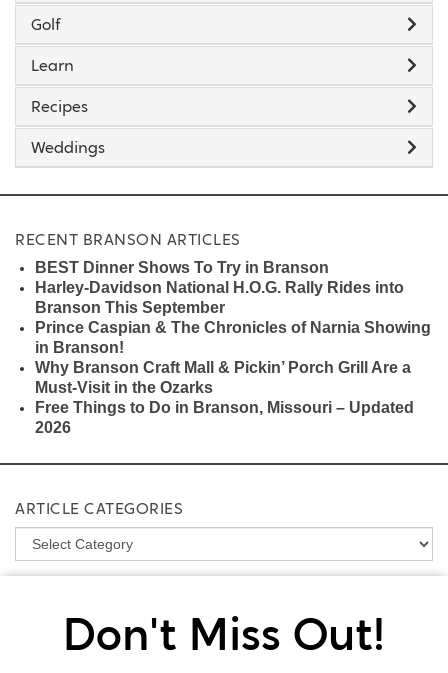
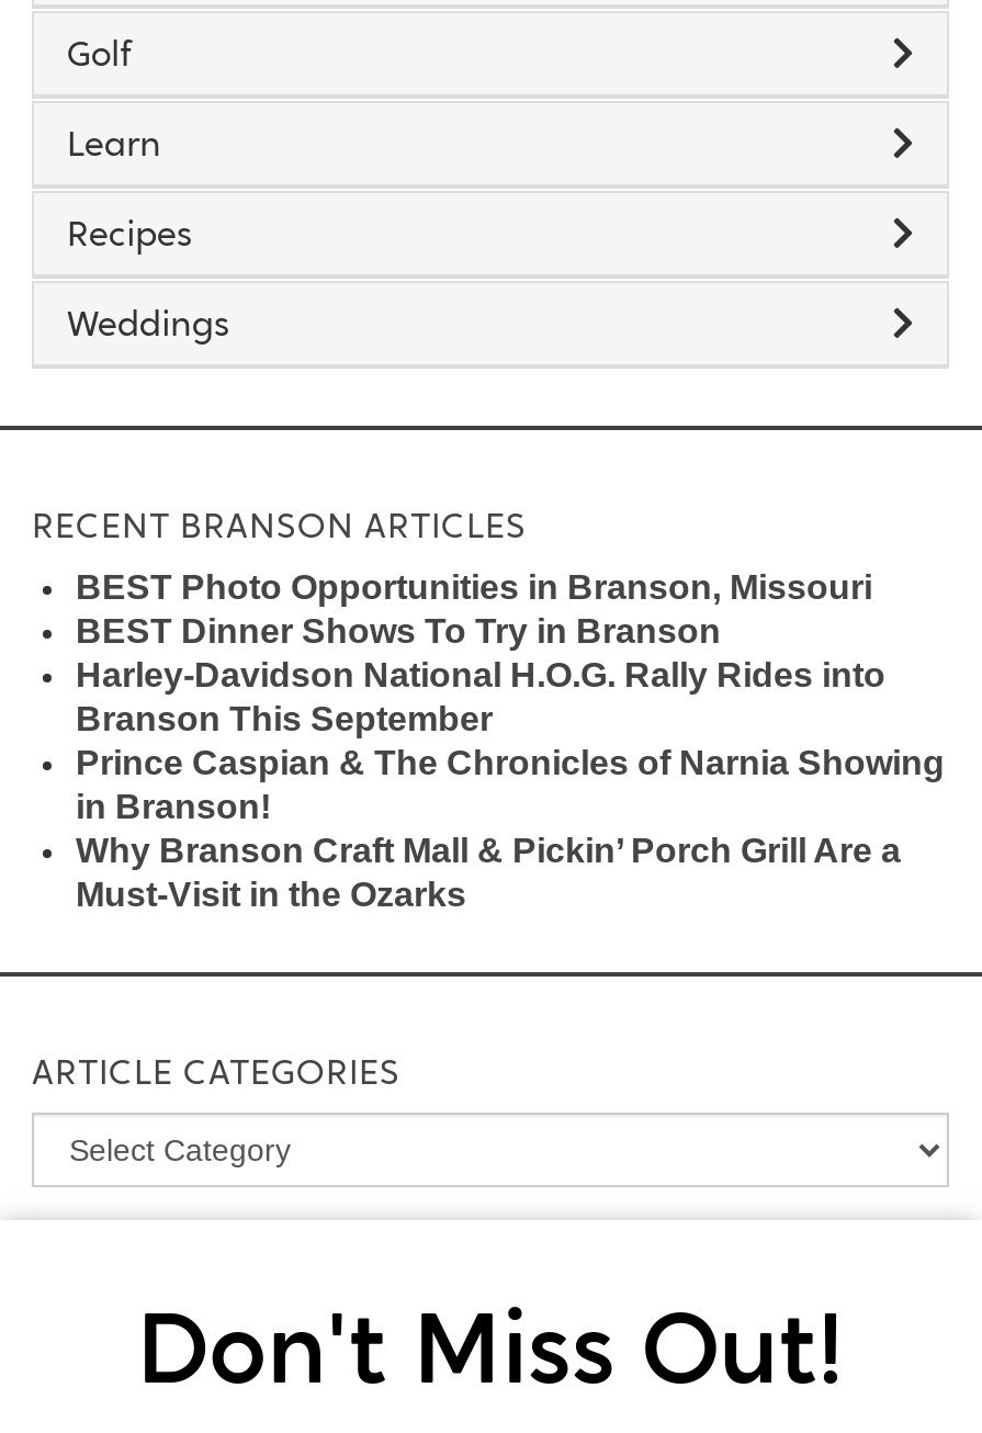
+ BEST Photo Opportunities in Branson, Missouri

moved down: BEST Dinner Shows To Try in Branson | Harley-Davidson National H.O.G. Rally Rides into | Branson This September | Prince Caspian & The Chronicles of Narnia Showing | in Branson! | Why Branson Craft Mall & Pickin’ Porch Grill Are a | Must-Visit in the Ozarks

- Free Things to Do in Branson, Missouri – Updated
- 2026
